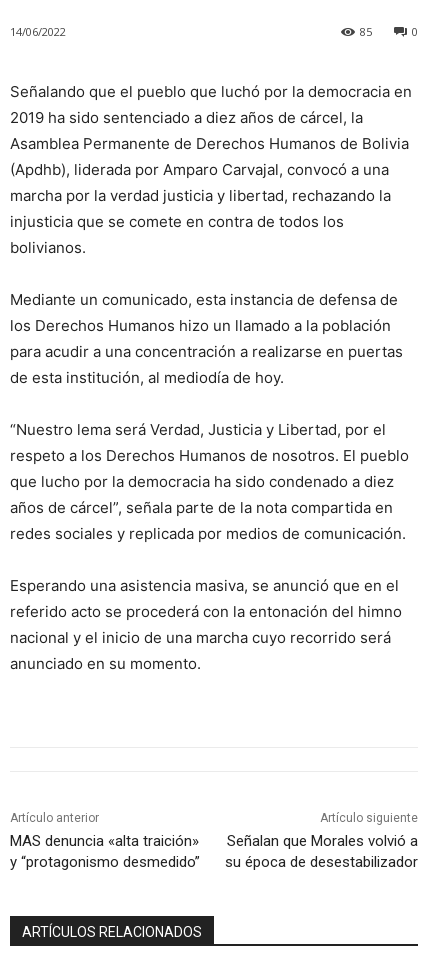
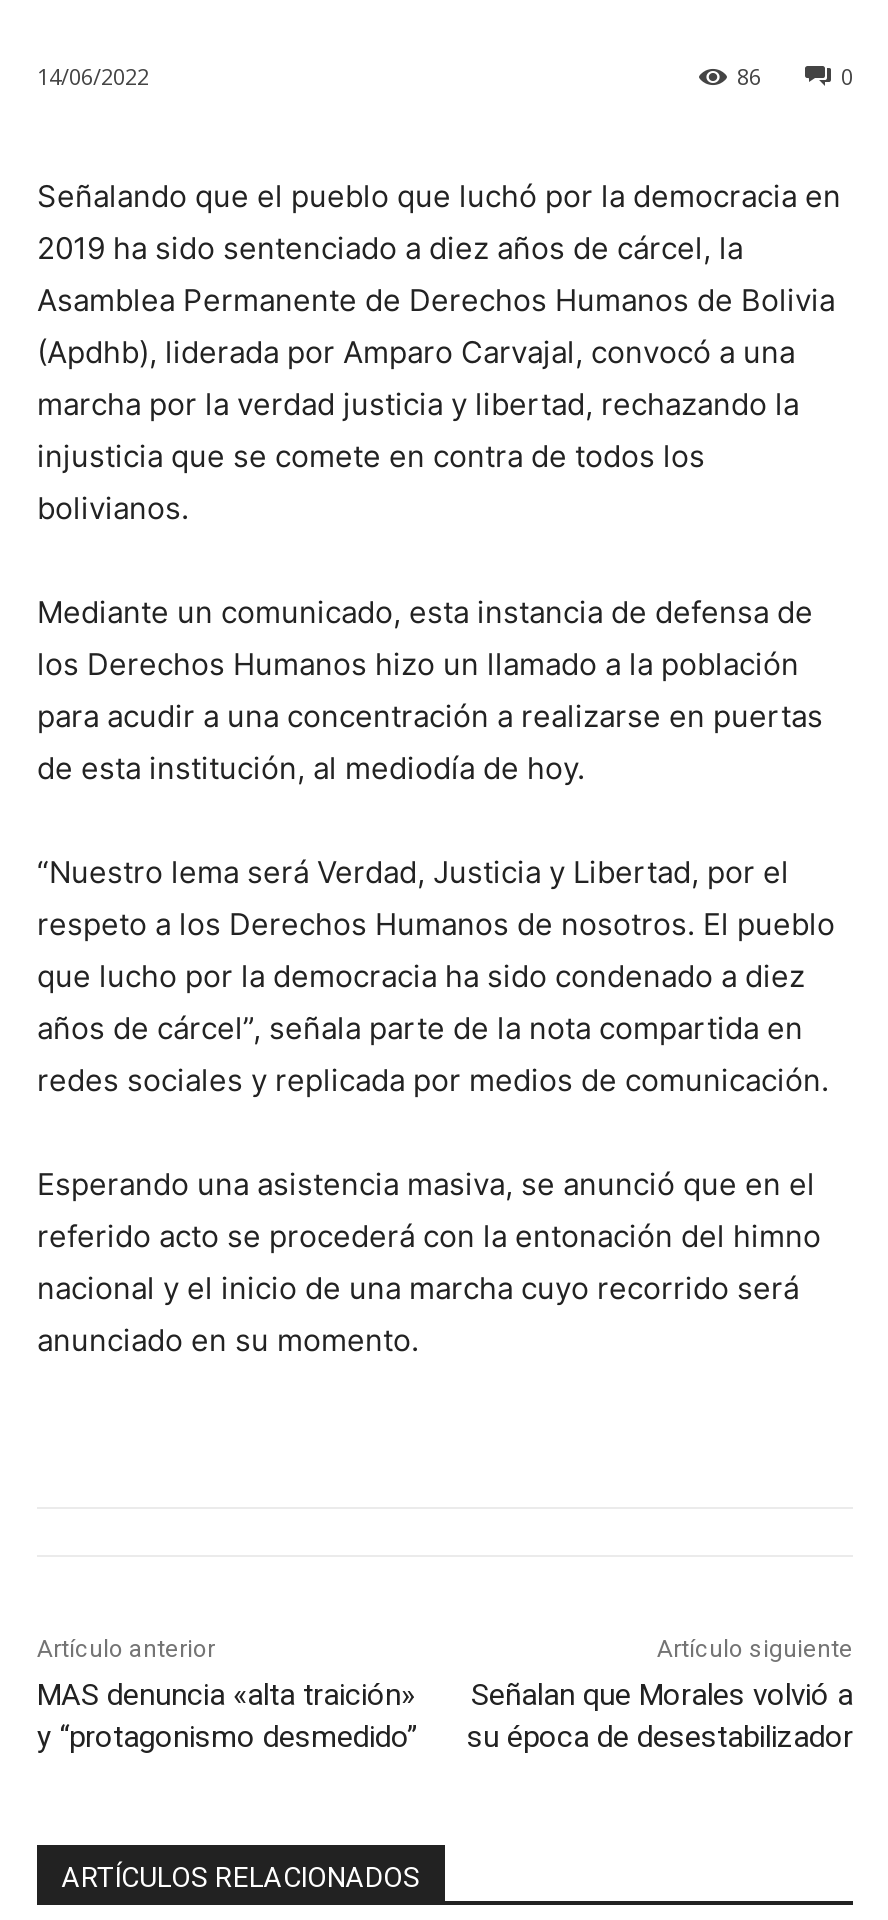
- 85
+ 86
